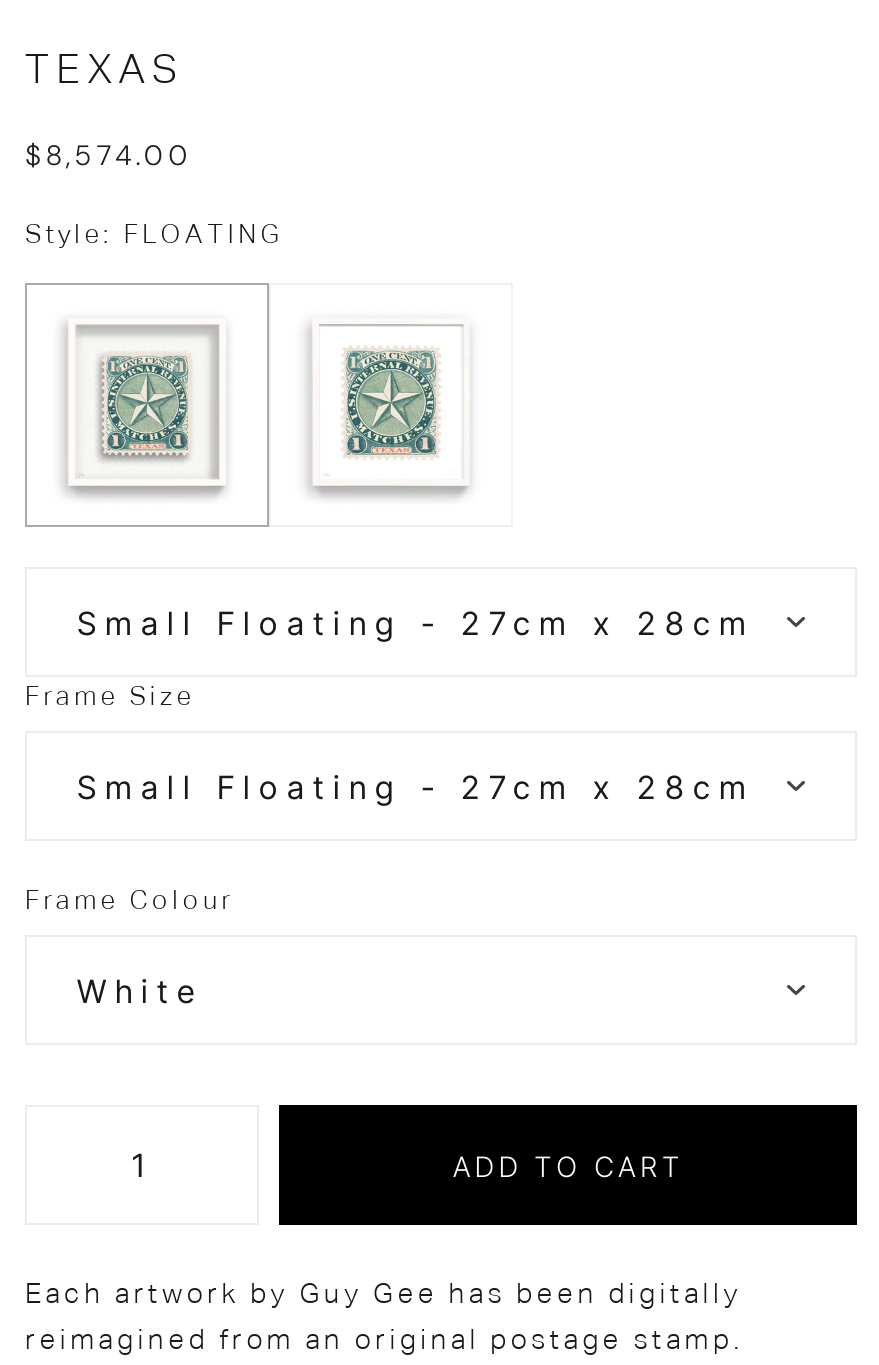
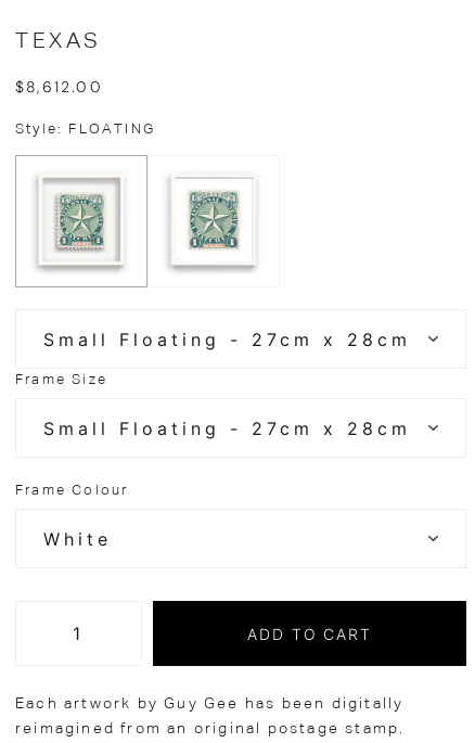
- $8,574.00
+ $8,612.00
